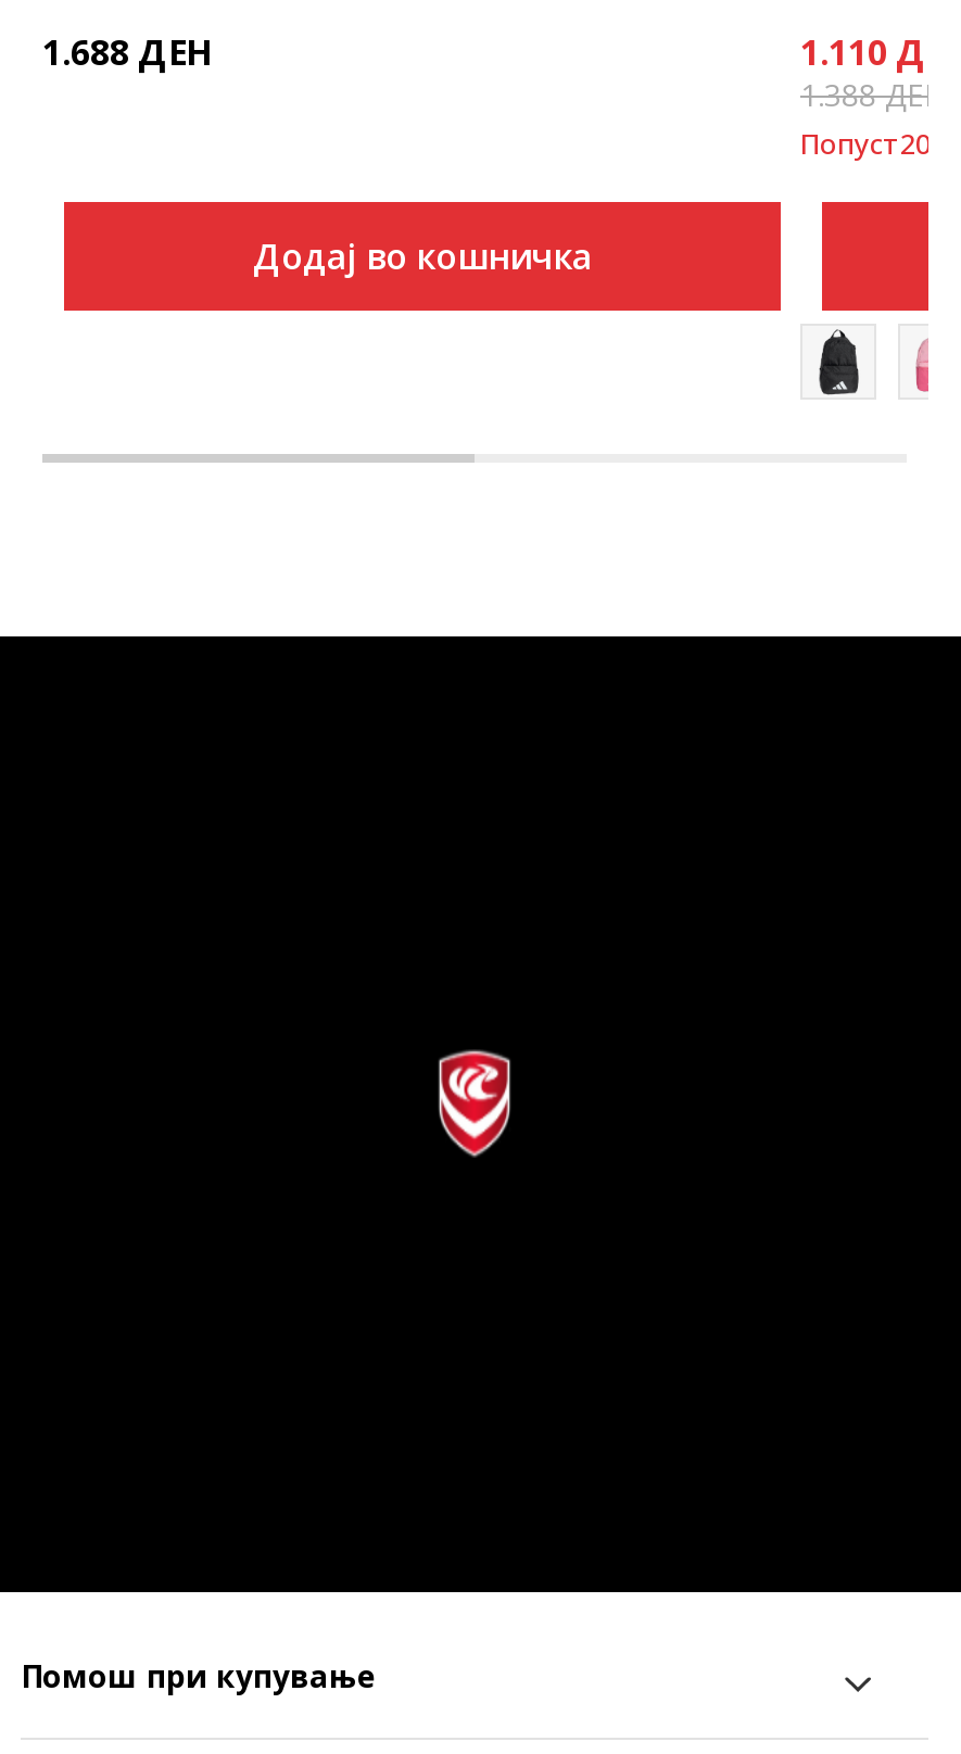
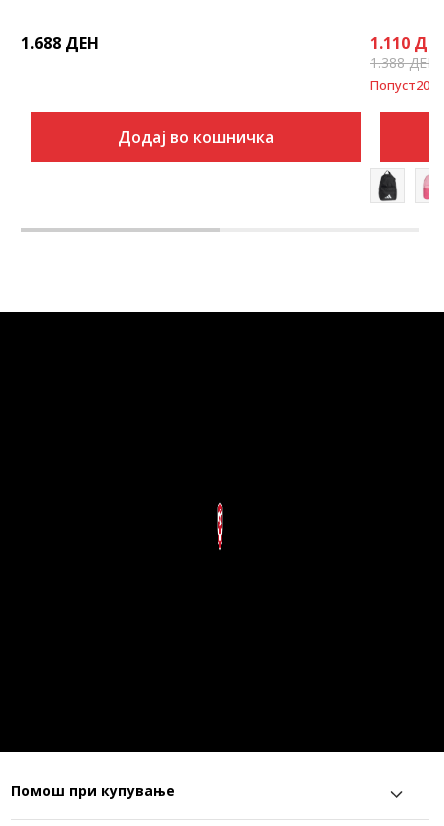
- [image]
+ [image]
